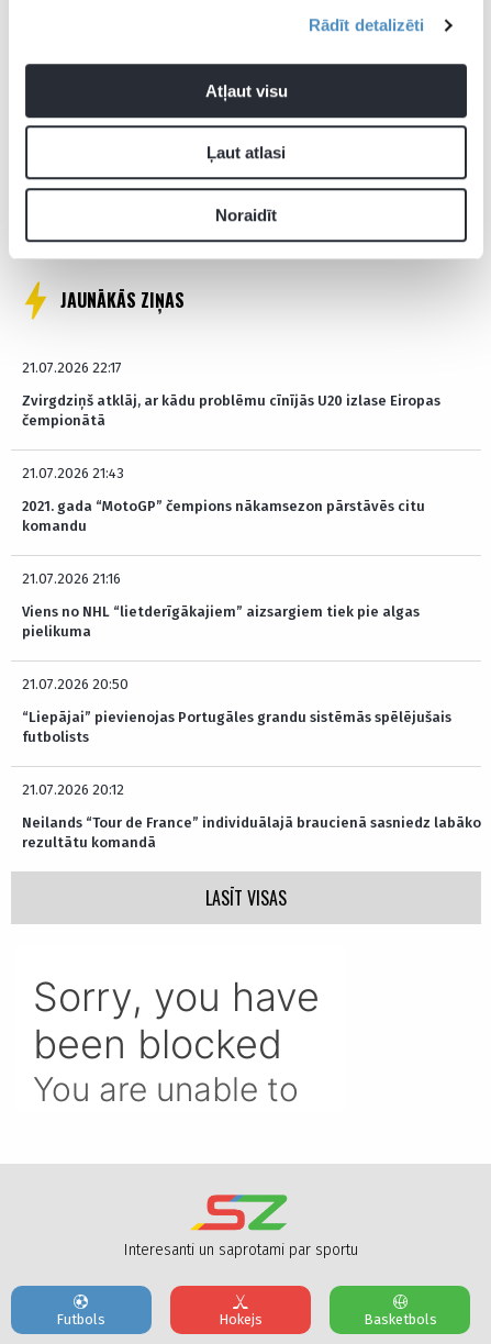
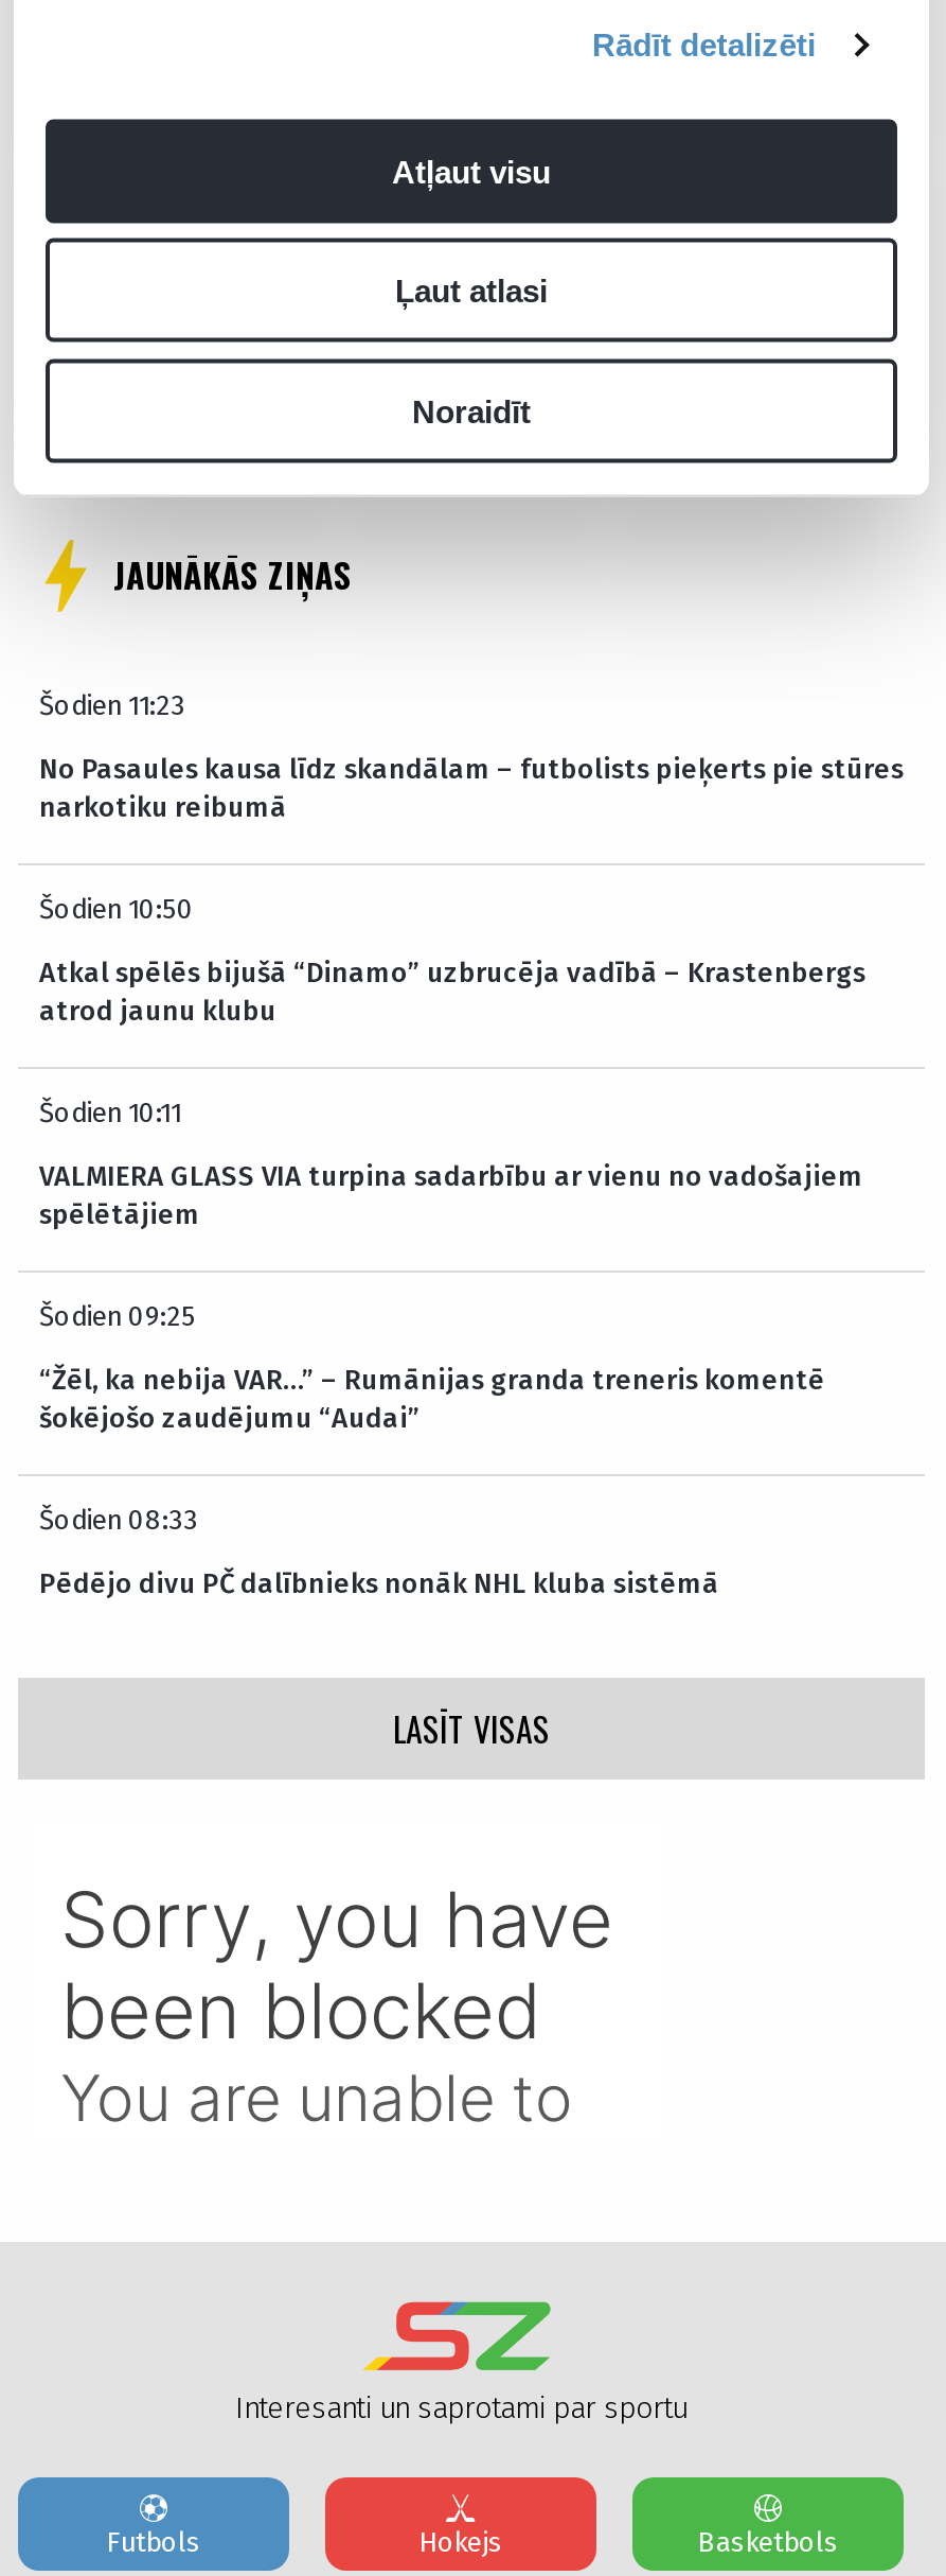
- 21.07.2026 22:17
+ Šodien 11:23

- Zvirgdziņš atklāj, ar kādu problēmu cīnījās U20 izlase Eiropas
- čempionātā
+ No Pasaules kausa līdz skandālam – futbolists pieķerts pie stūres
+ narkotiku reibumā

- 21.07.2026 21:43
+ Šodien 10:50

- 2021. gada “MotoGP” čempions nākamsezon pārstāvēs citu
- komandu
+ Atkal spēlēs bijušā “Dinamo” uzbrucēja vadībā – Krastenbergs
+ atrod jaunu klubu

- 21.07.2026 21:16
+ Šodien 10:11

- Viens no NHL “lietderīgākajiem” aizsargiem tiek pie algas
- pielikuma
+ VALMIERA GLASS VIA turpina sadarbību ar vienu no vadošajiem
+ spēlētājiem

- 21.07.2026 20:50
+ Šodien 09:25

- “Liepājai” pievienojas Portugāles grandu sistēmās spēlējušais
- futbolists
+ “Žēl, ka nebija VAR…” – Rumānijas granda treneris komentē
+ šokējošo zaudējumu “Audai”

- 21.07.2026 20:12
+ Šodien 08:33

- Neilands “Tour de France” individuālajā braucienā sasniedz labāko
- rezultātu komandā
+ Pēdējo divu PČ dalībnieks nonāk NHL kluba sistēmā
